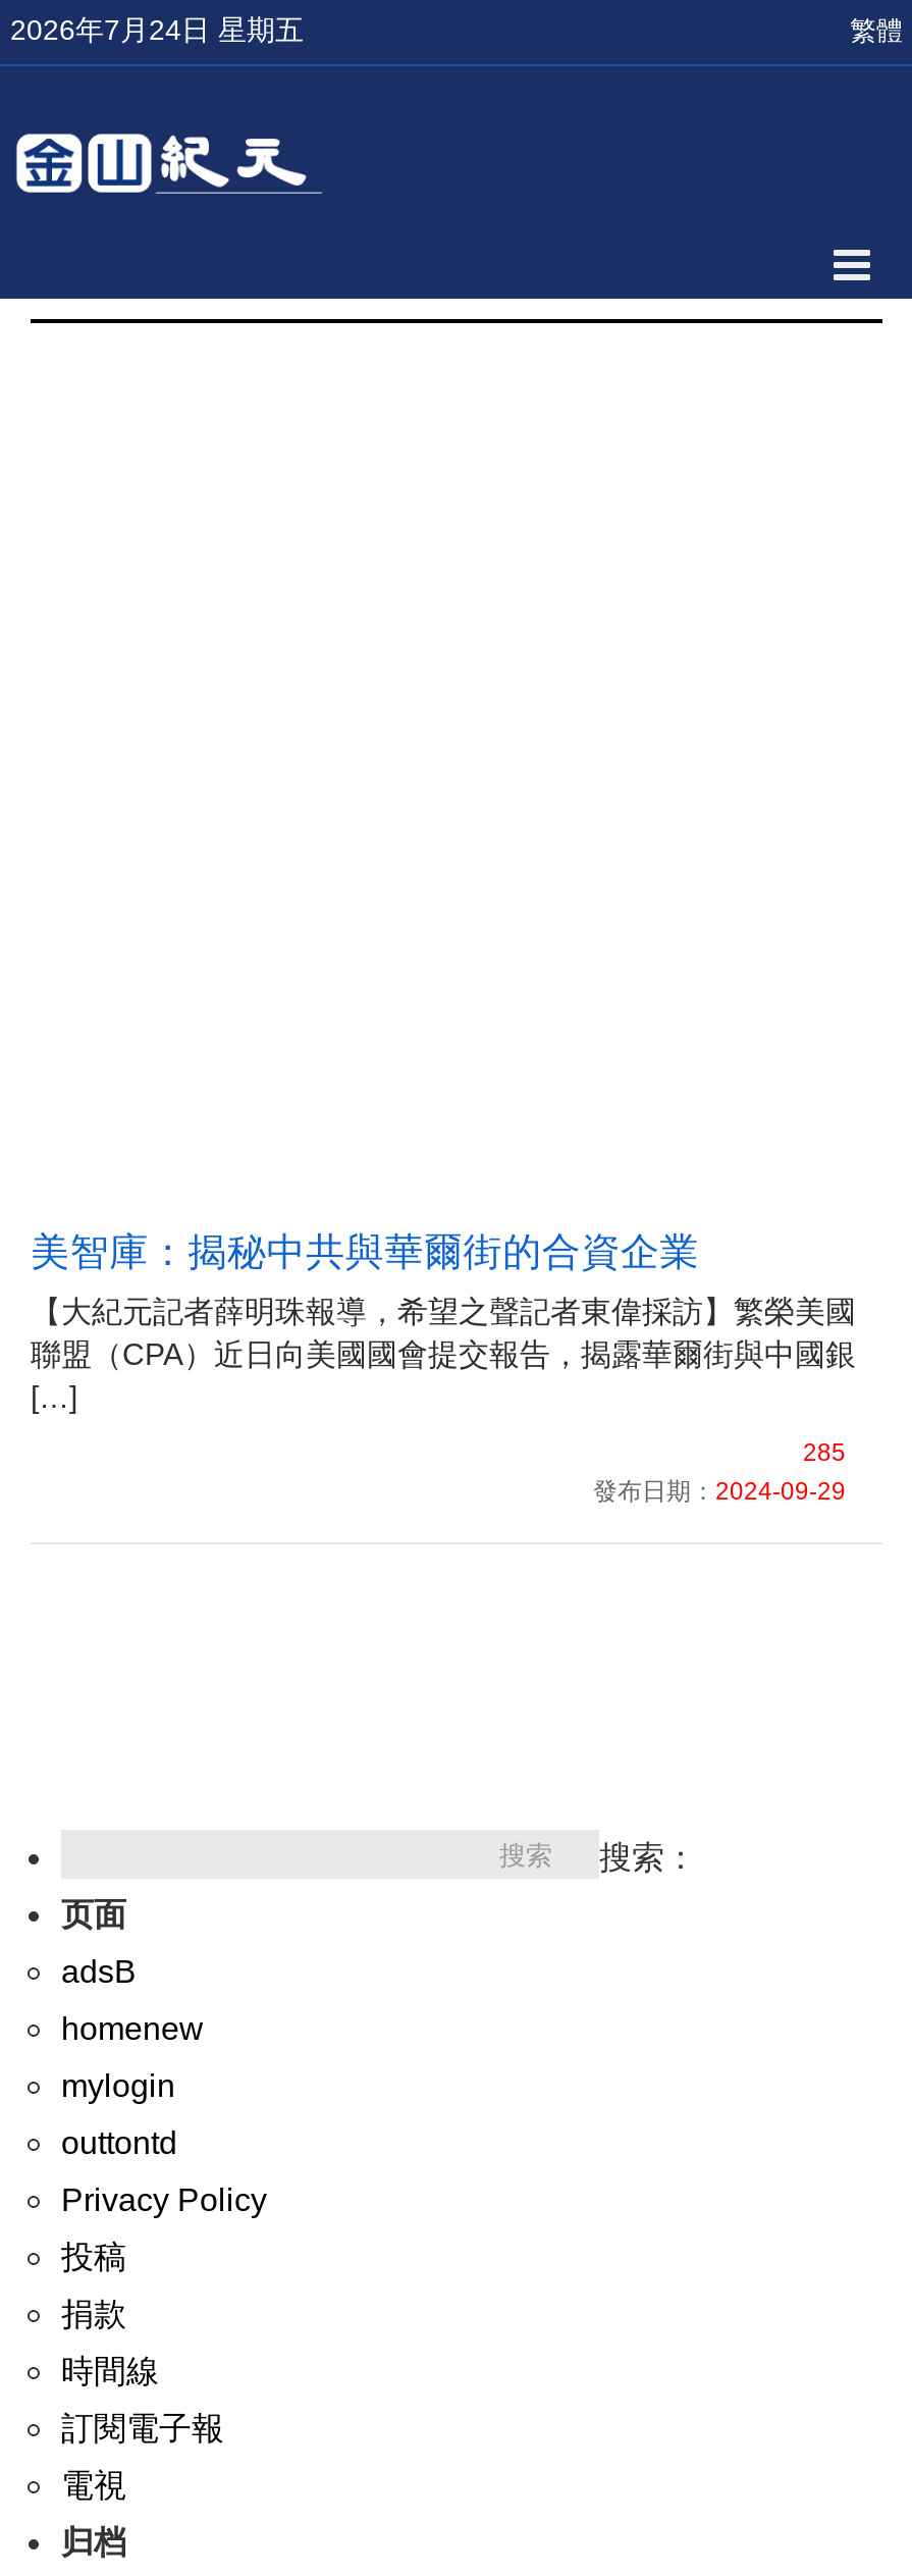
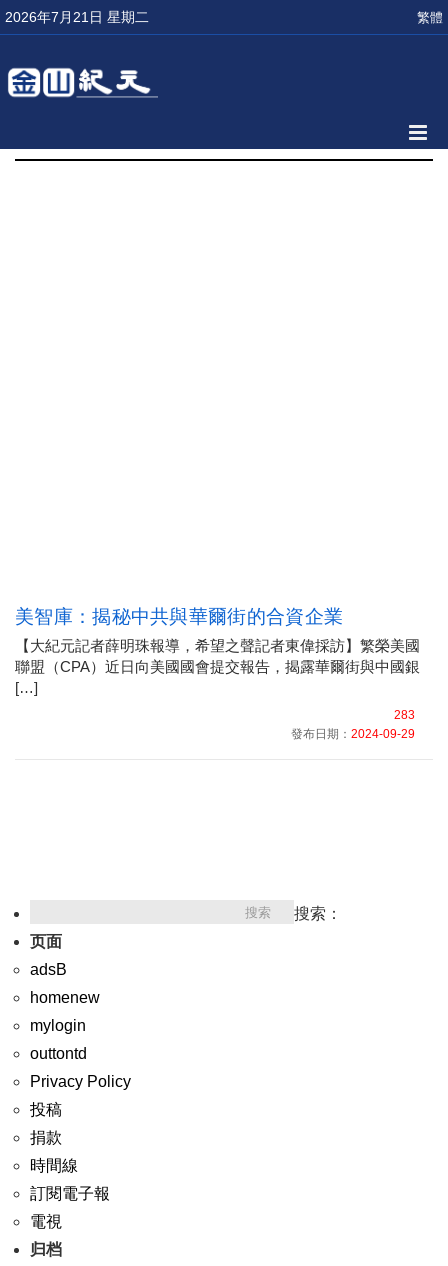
- 2026年7月24日 星期五
+ 2026年7月21日 星期二

- 285
+ 283
